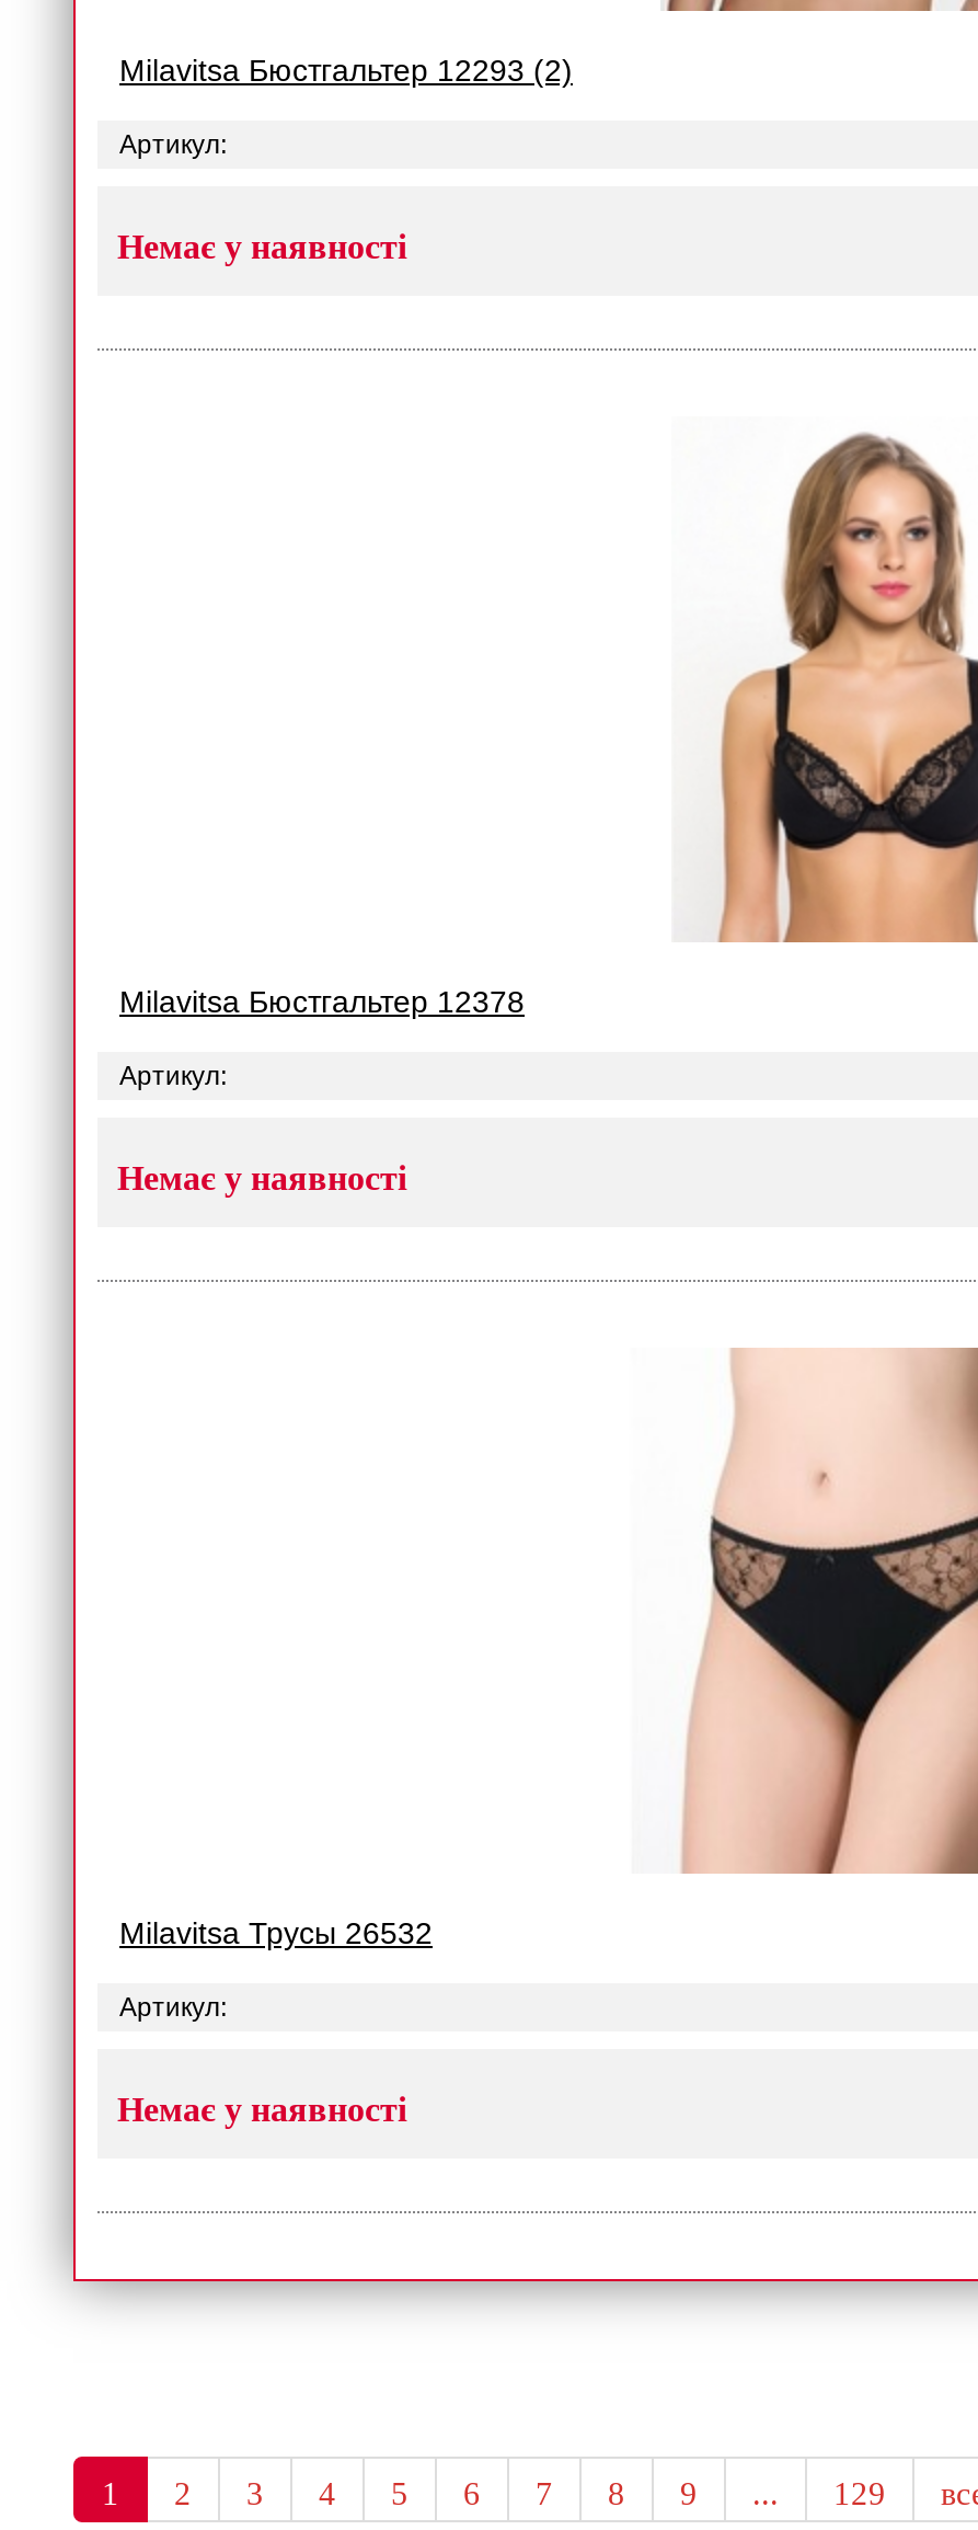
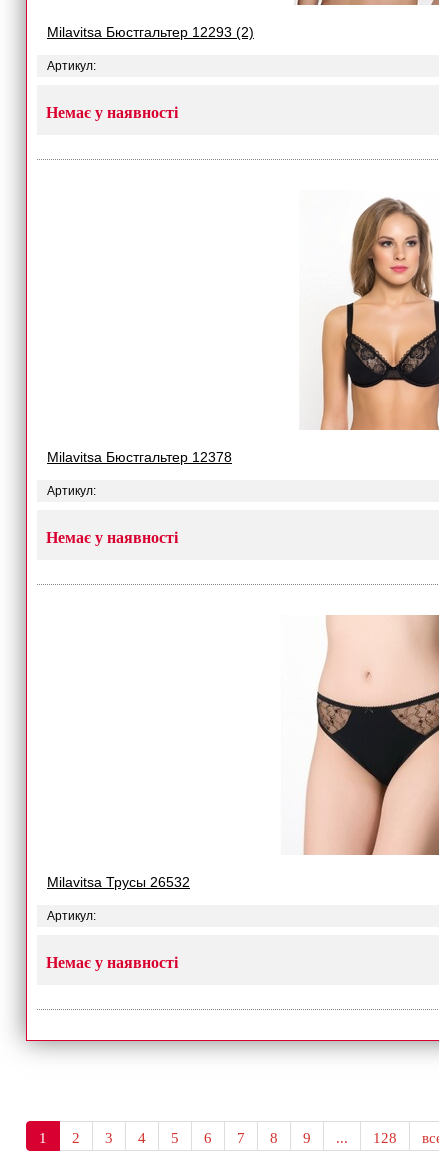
- 129
+ 128
